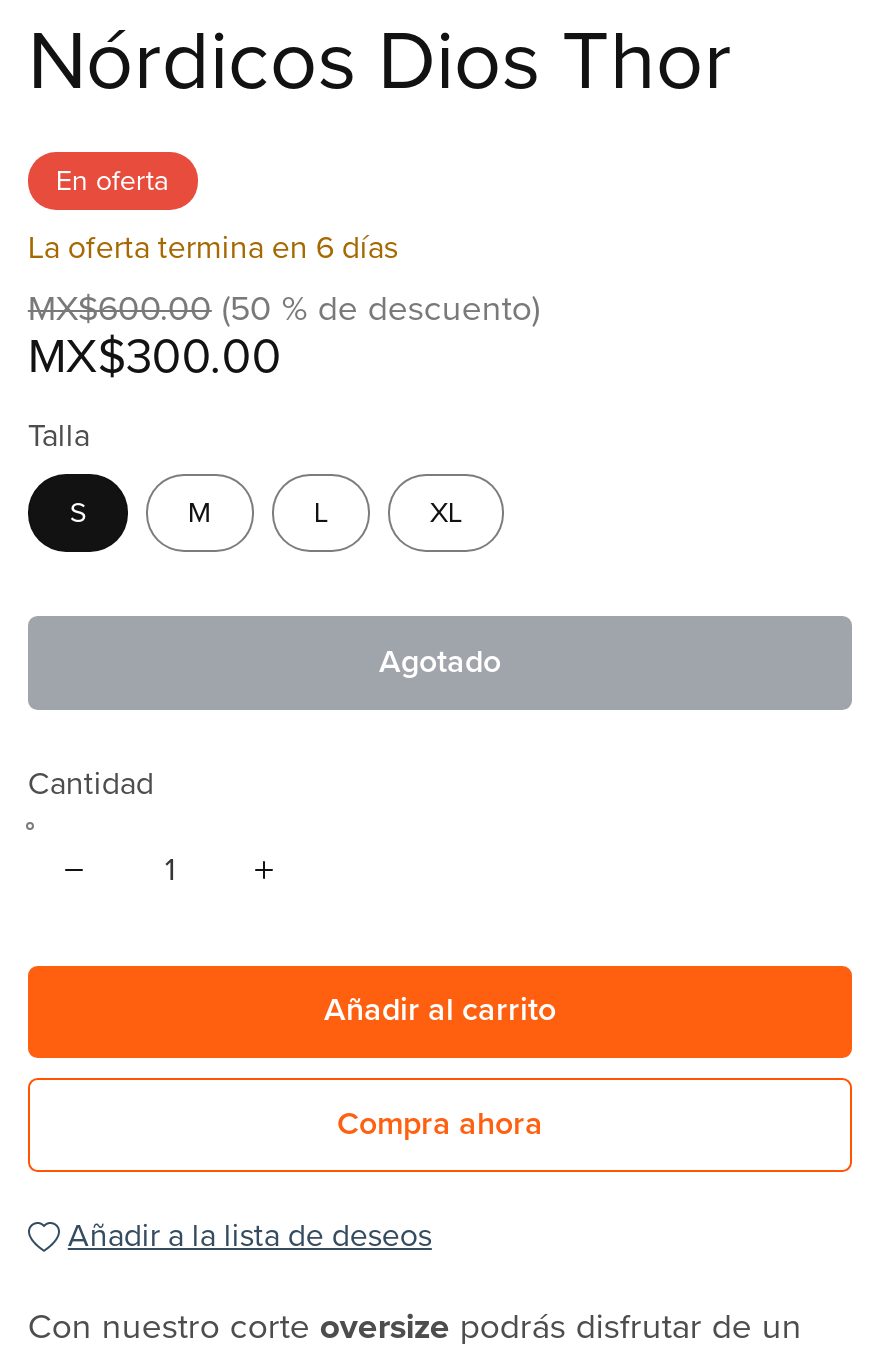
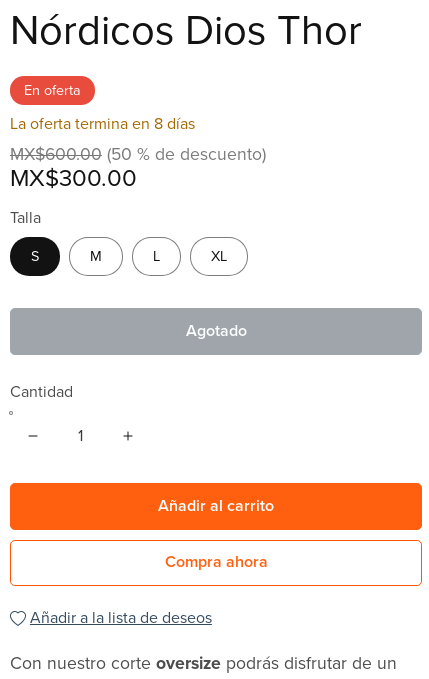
- La oferta termina en 6 días
+ La oferta termina en 8 días
